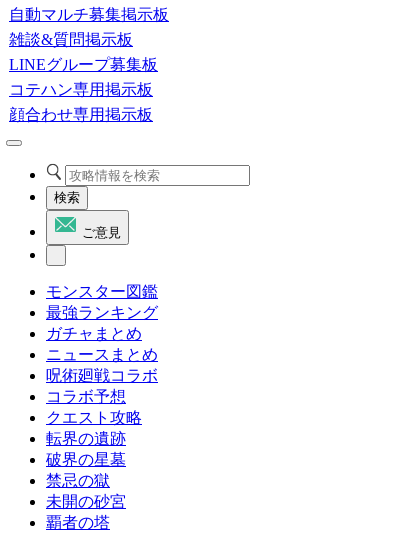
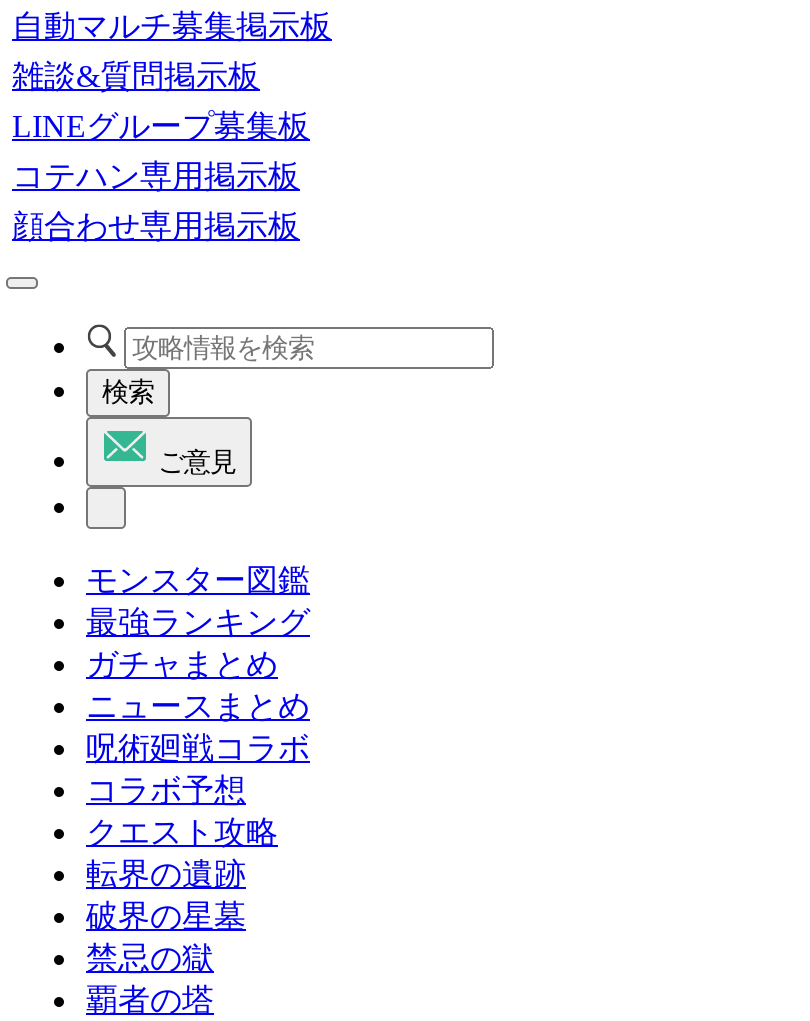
- 未開の砂宮
